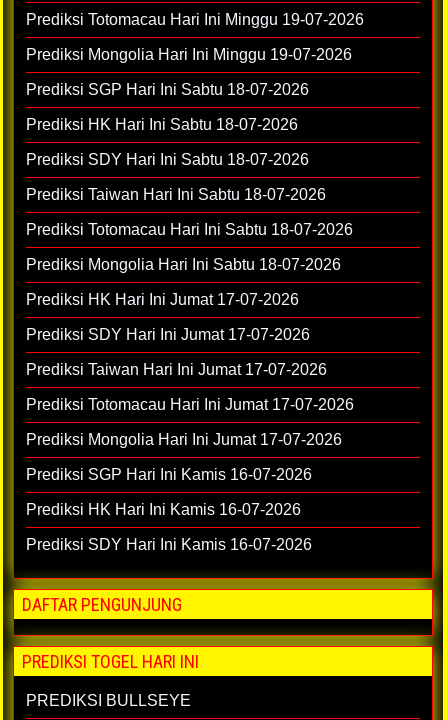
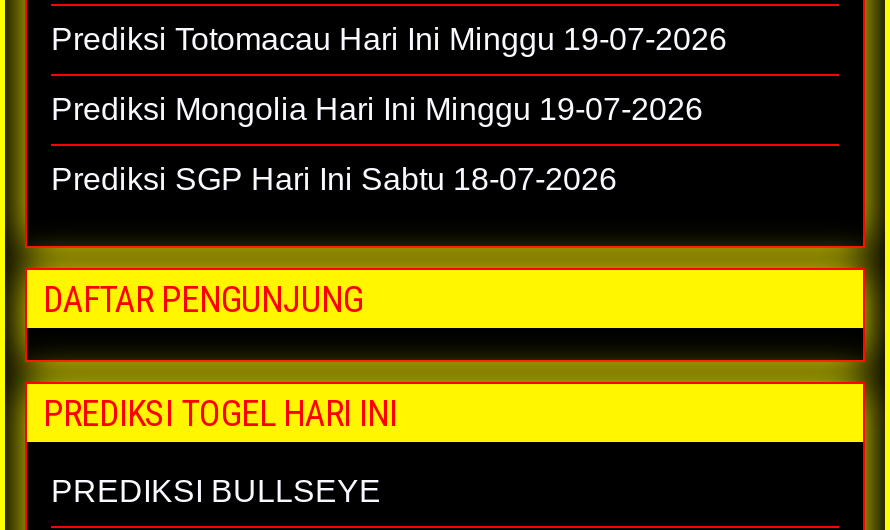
- Prediksi HK Hari Ini Sabtu 18-07-2026
- Prediksi SDY Hari Ini Sabtu 18-07-2026
- Prediksi Taiwan Hari Ini Sabtu 18-07-2026
- Prediksi Totomacau Hari Ini Sabtu 18-07-2026
- Prediksi Mongolia Hari Ini Sabtu 18-07-2026
- Prediksi HK Hari Ini Jumat 17-07-2026
- Prediksi SDY Hari Ini Jumat 17-07-2026
- Prediksi Taiwan Hari Ini Jumat 17-07-2026
- Prediksi Totomacau Hari Ini Jumat 17-07-2026
- Prediksi Mongolia Hari Ini Jumat 17-07-2026
- Prediksi SGP Hari Ini Kamis 16-07-2026
- Prediksi HK Hari Ini Kamis 16-07-2026
- Prediksi SDY Hari Ini Kamis 16-07-2026
